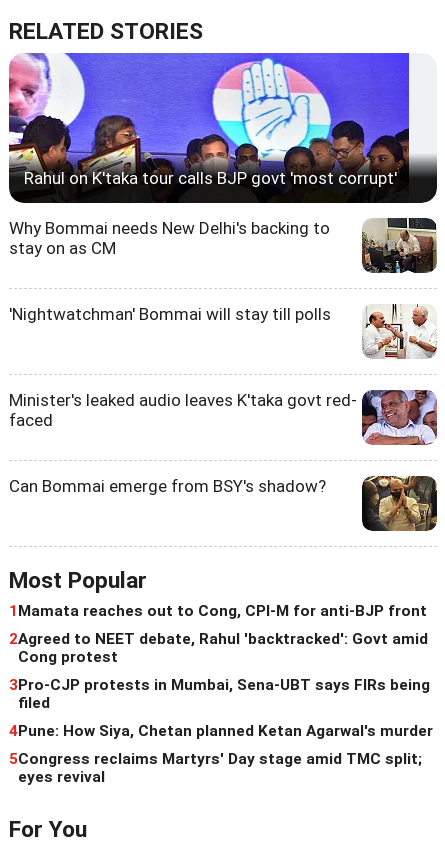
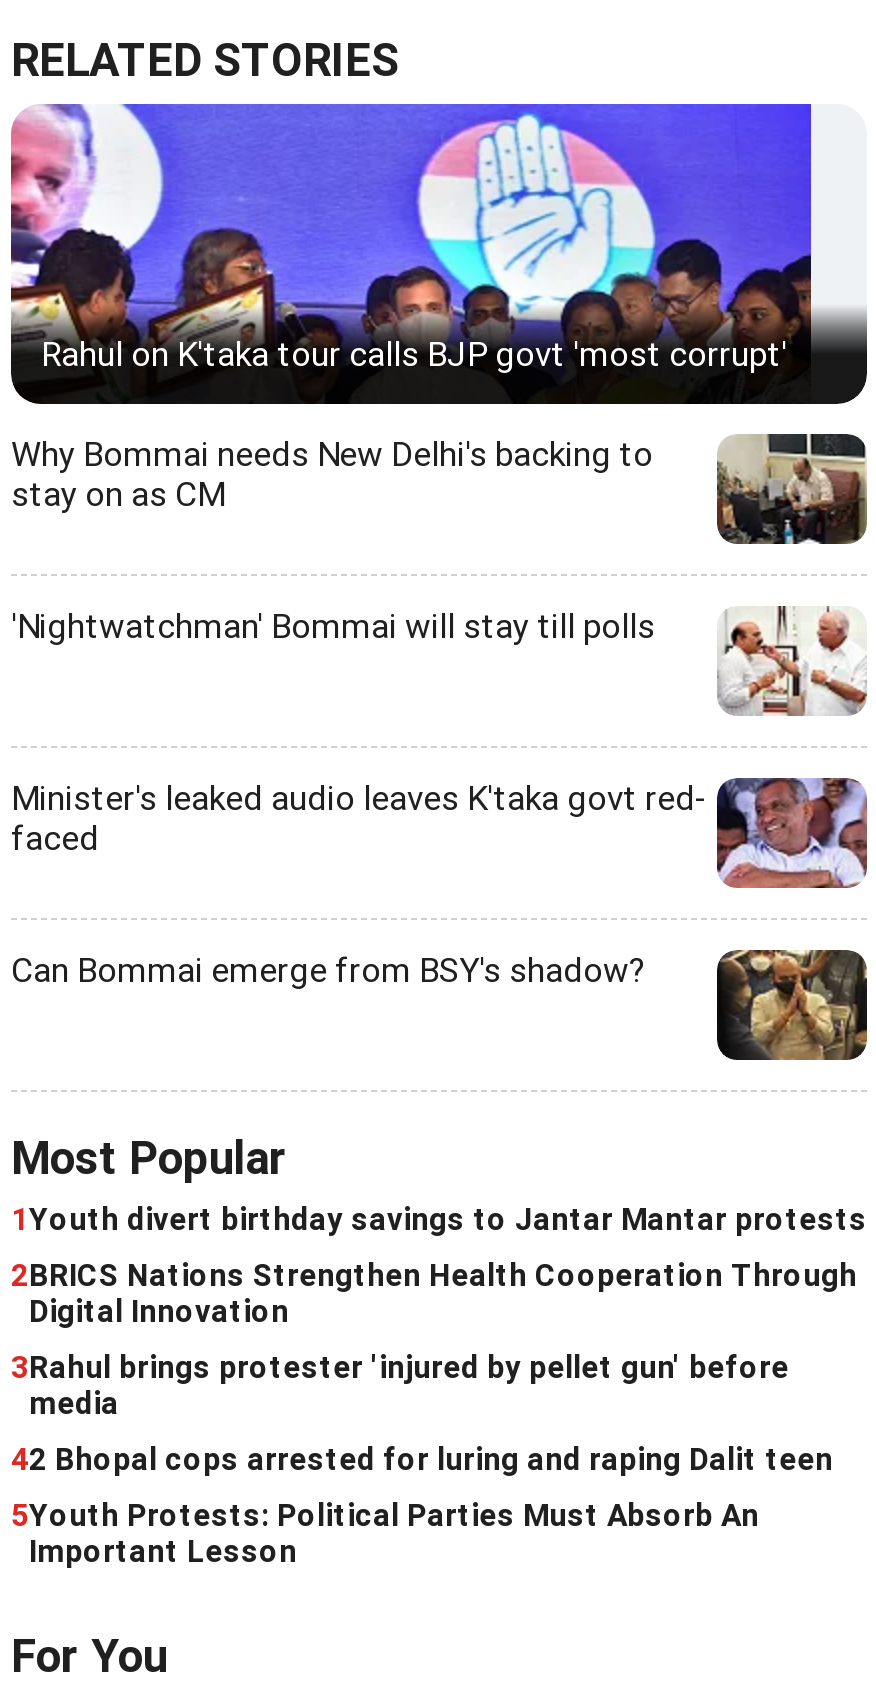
- 1Mamata reaches out to Cong, CPI-M for anti-BJP front
+ 1Youth divert birthday savings to Jantar Mantar protests

- 2Agreed to NEET debate, Rahul 'backtracked': Govt amid
- Cong protest
+ 2BRICS Nations Strengthen Health Cooperation Through
+ Digital Innovation

- 3Pro-CJP protests in Mumbai, Sena-UBT says FIRs being
- filed
+ 3Rahul brings protester 'injured by pellet gun' before
+ media

- 4Pune: How Siya, Chetan planned Ketan Agarwal's murder
+ 42 Bhopal cops arrested for luring and raping Dalit teen

- 5Congress reclaims Martyrs' Day stage amid TMC split;
- eyes revival
+ 5Youth Protests: Political Parties Must Absorb An
+ Important Lesson
